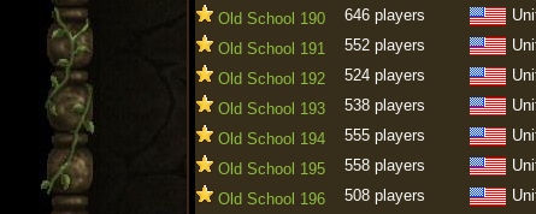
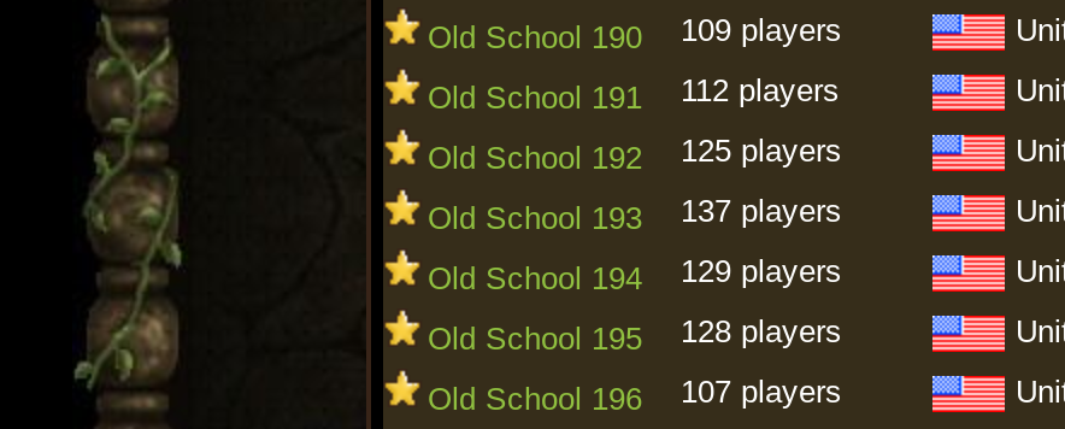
- Old School 190 646 players
+ Old School 190 109 players

- Old School 191 552 players
+ Old School 191 112 players

- Old School 192 524 players
+ Old School 192 125 players

- Old School 193 538 players
+ Old School 193 137 players

- Old School 194 555 players
+ Old School 194 129 players

- Old School 195 558 players
+ Old School 195 128 players

- Old School 196 508 players
+ Old School 196 107 players
